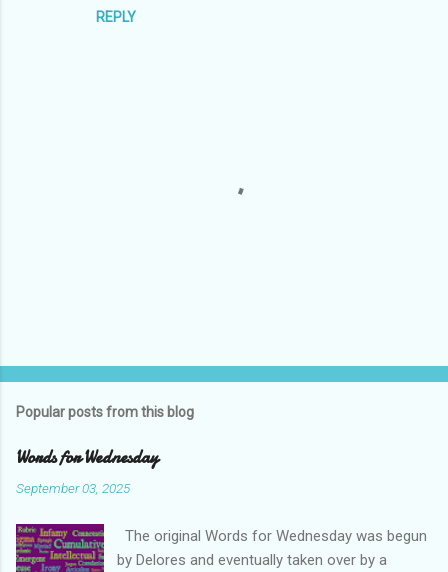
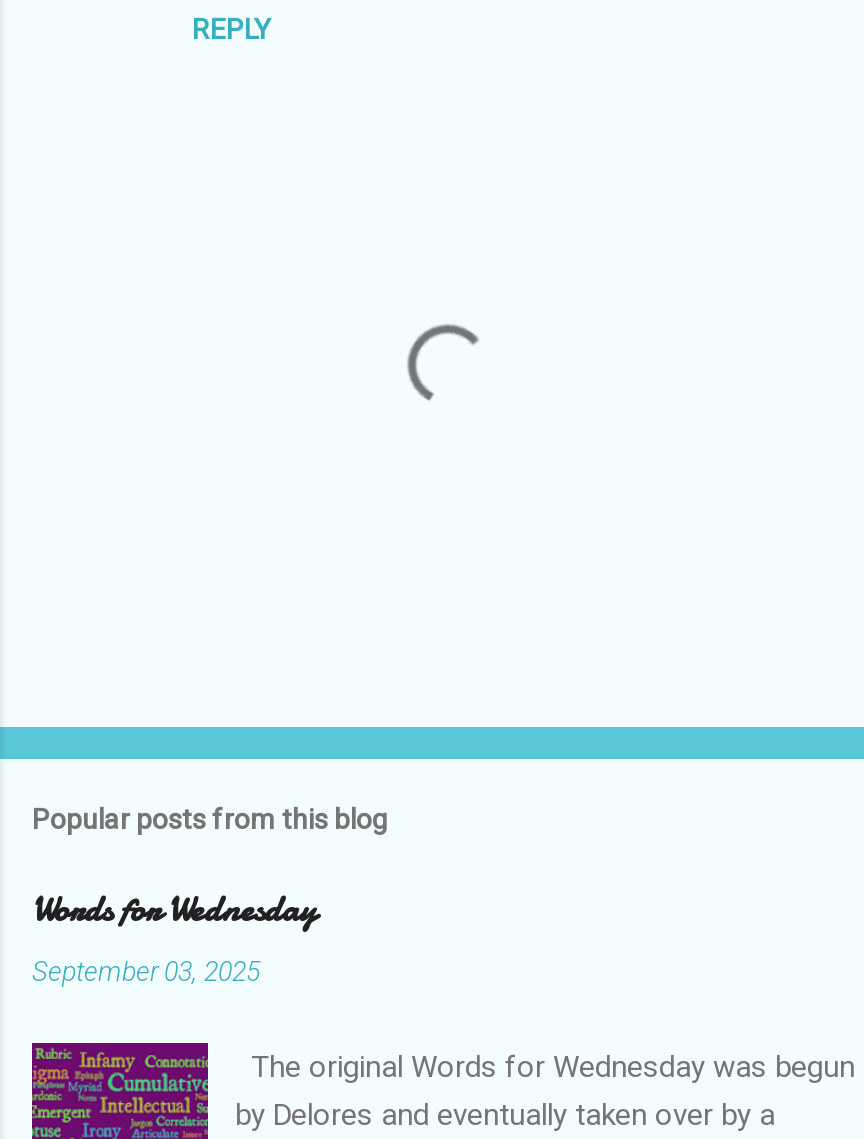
+ [image]
